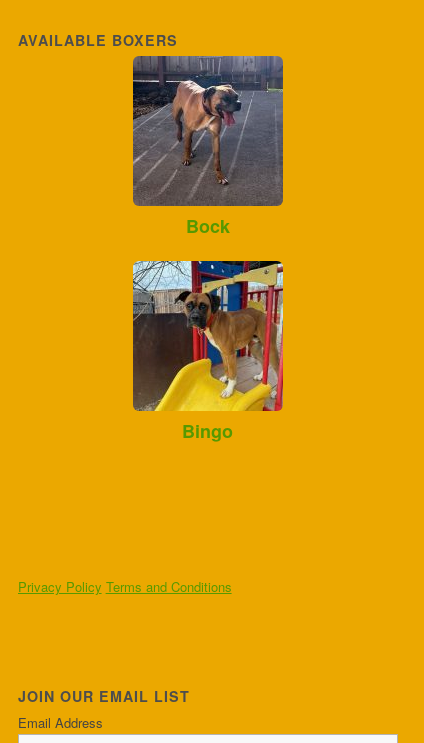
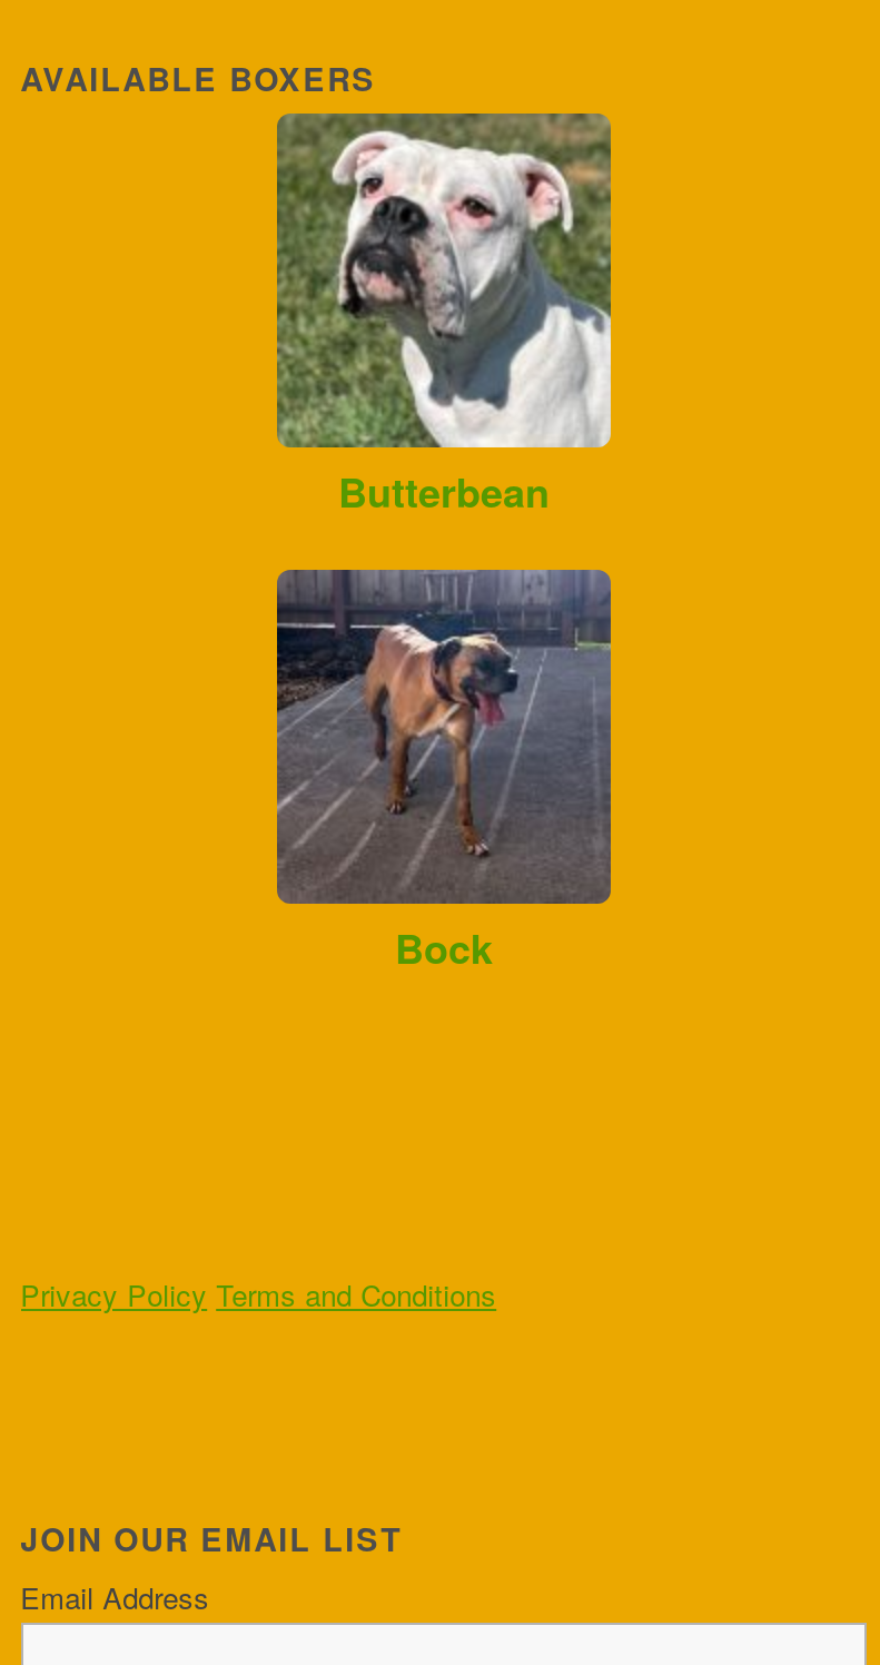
moved down: [image] | Bock

+ [image]
+ Butterbean

- [image]
- Bingo
